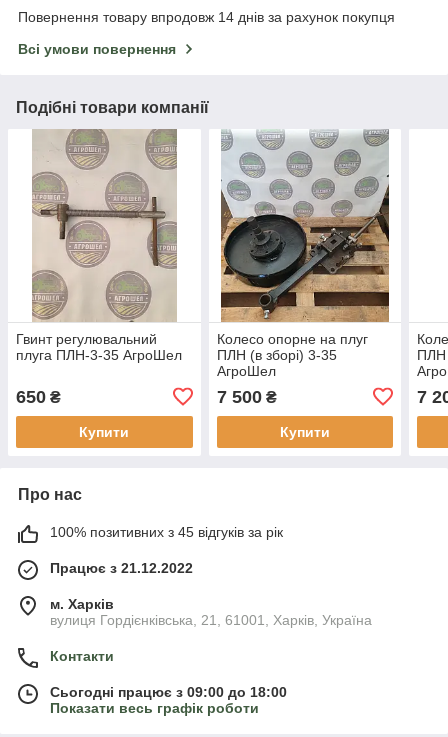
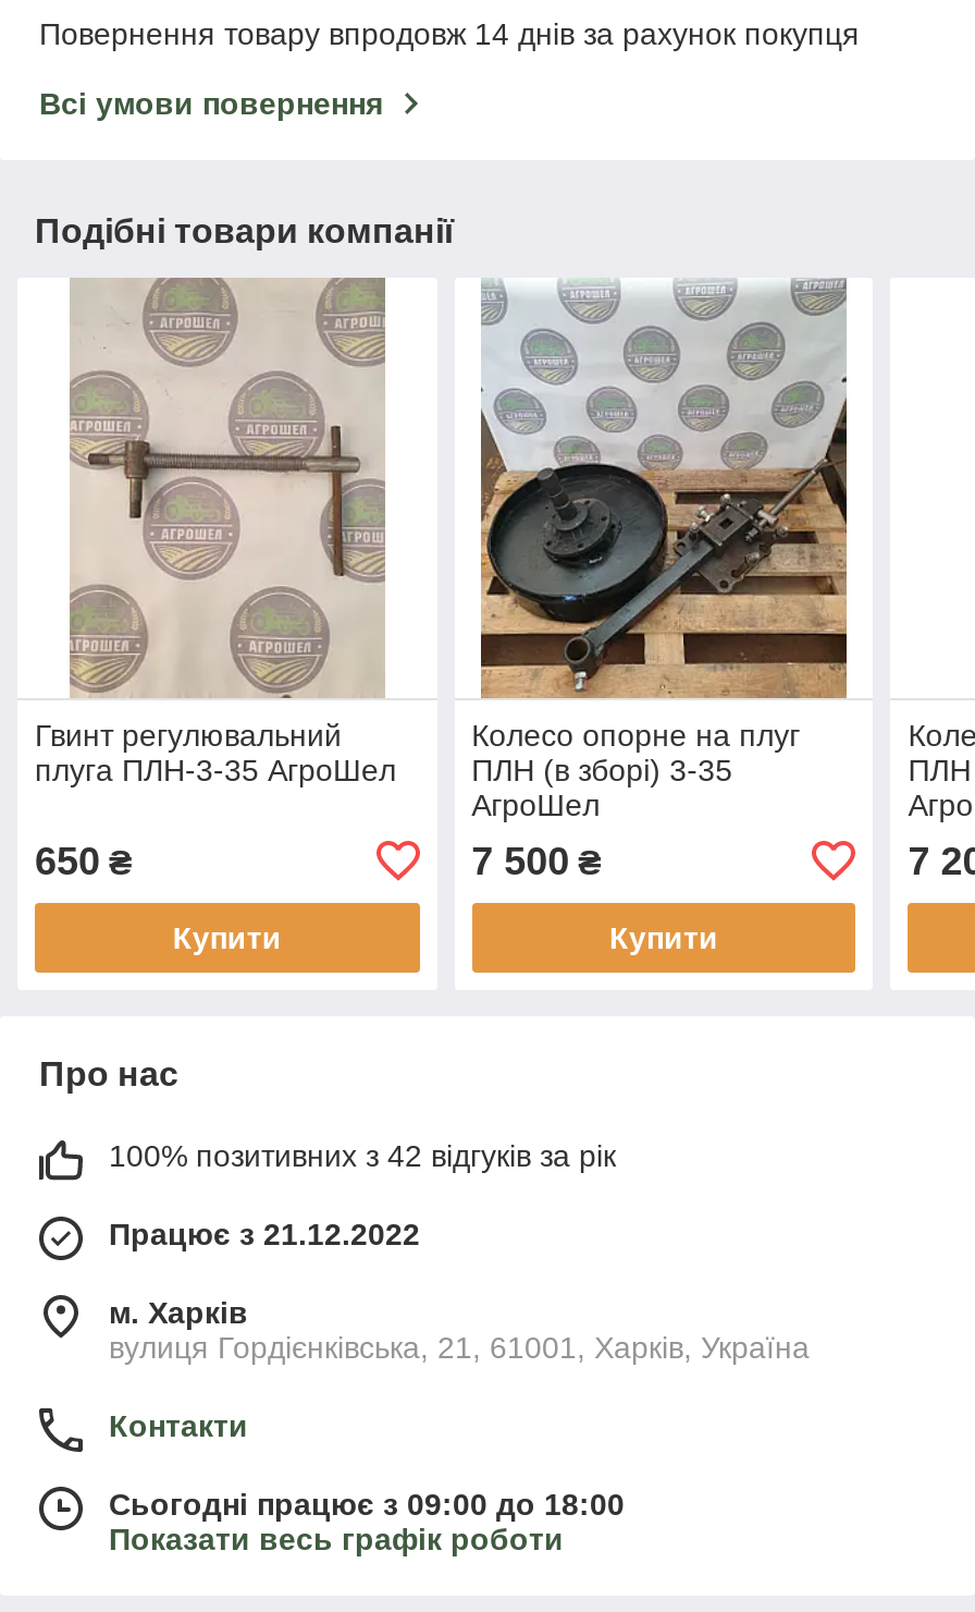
- 100% позитивних з 45 відгуків за рік
+ 100% позитивних з 42 відгуків за рік
